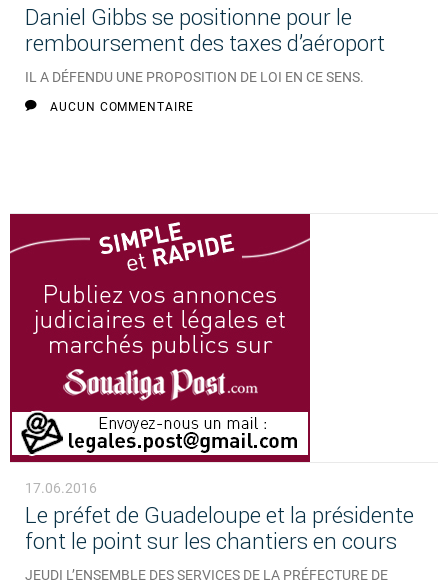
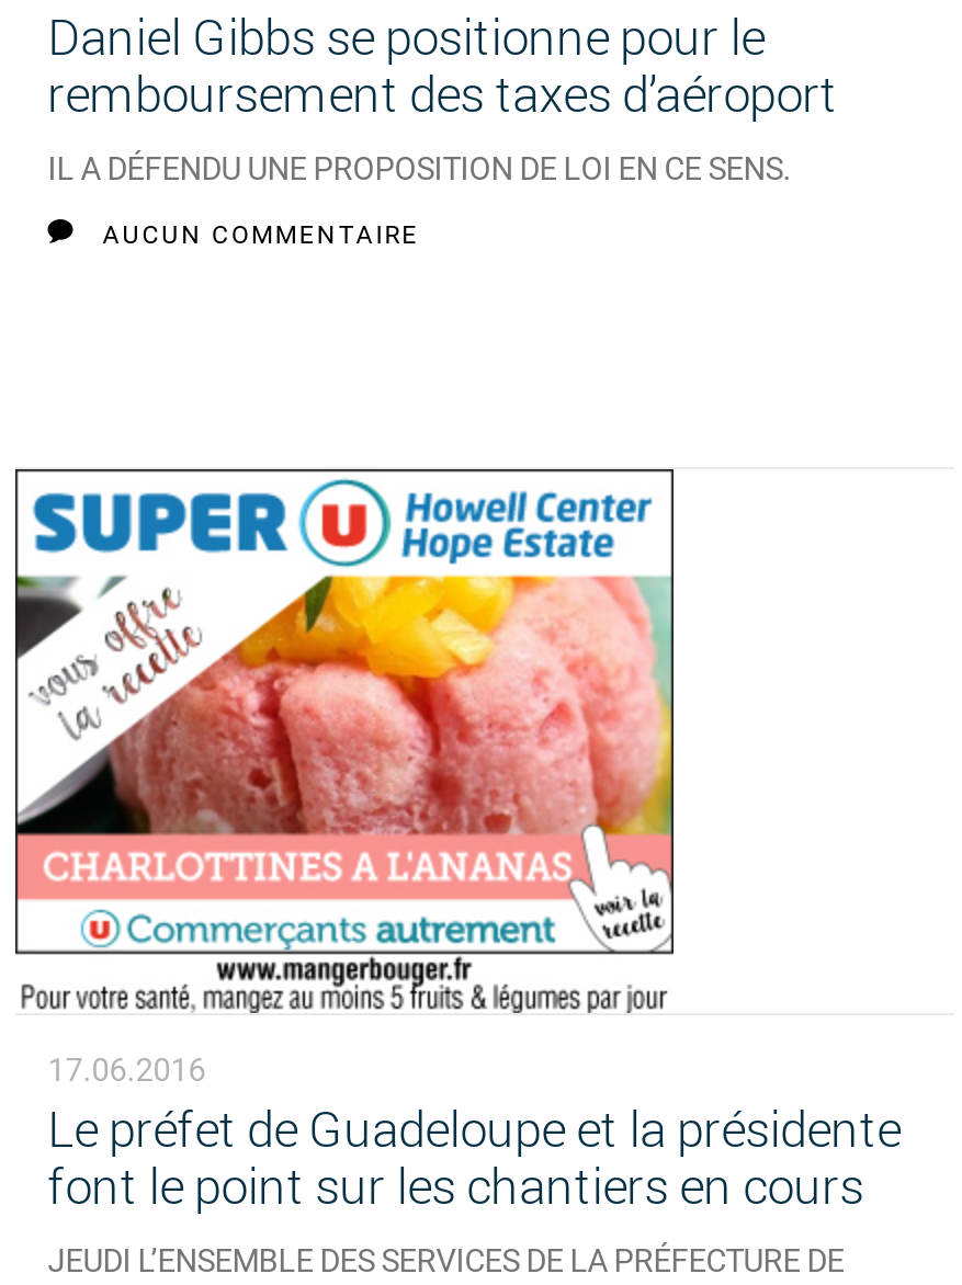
- [image]
+ [image]
